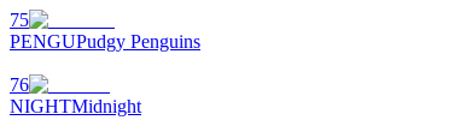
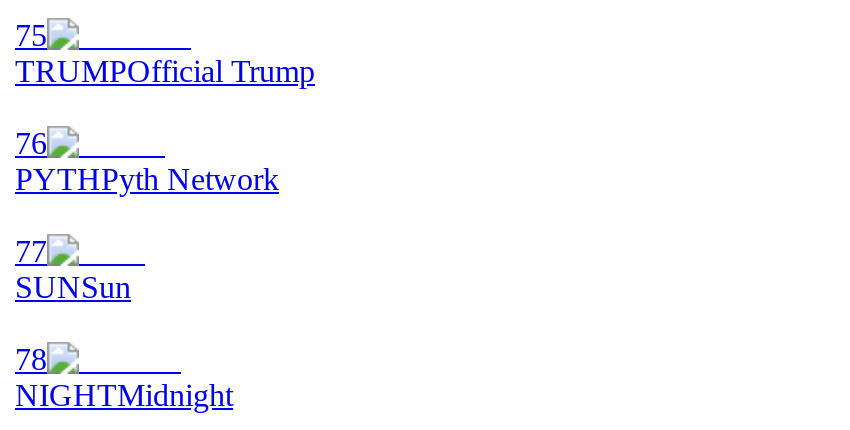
- PENGUPudgy Penguins
+ TRUMPOfficial Trump

+ PYTHPyth Network
+ 77
+ SUNSun
+ 78
